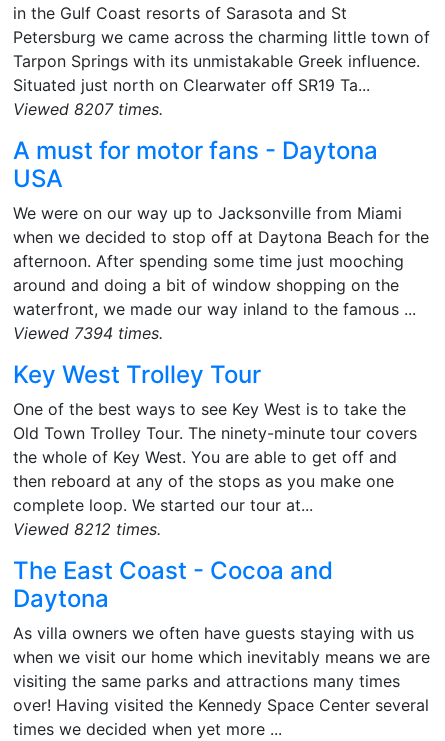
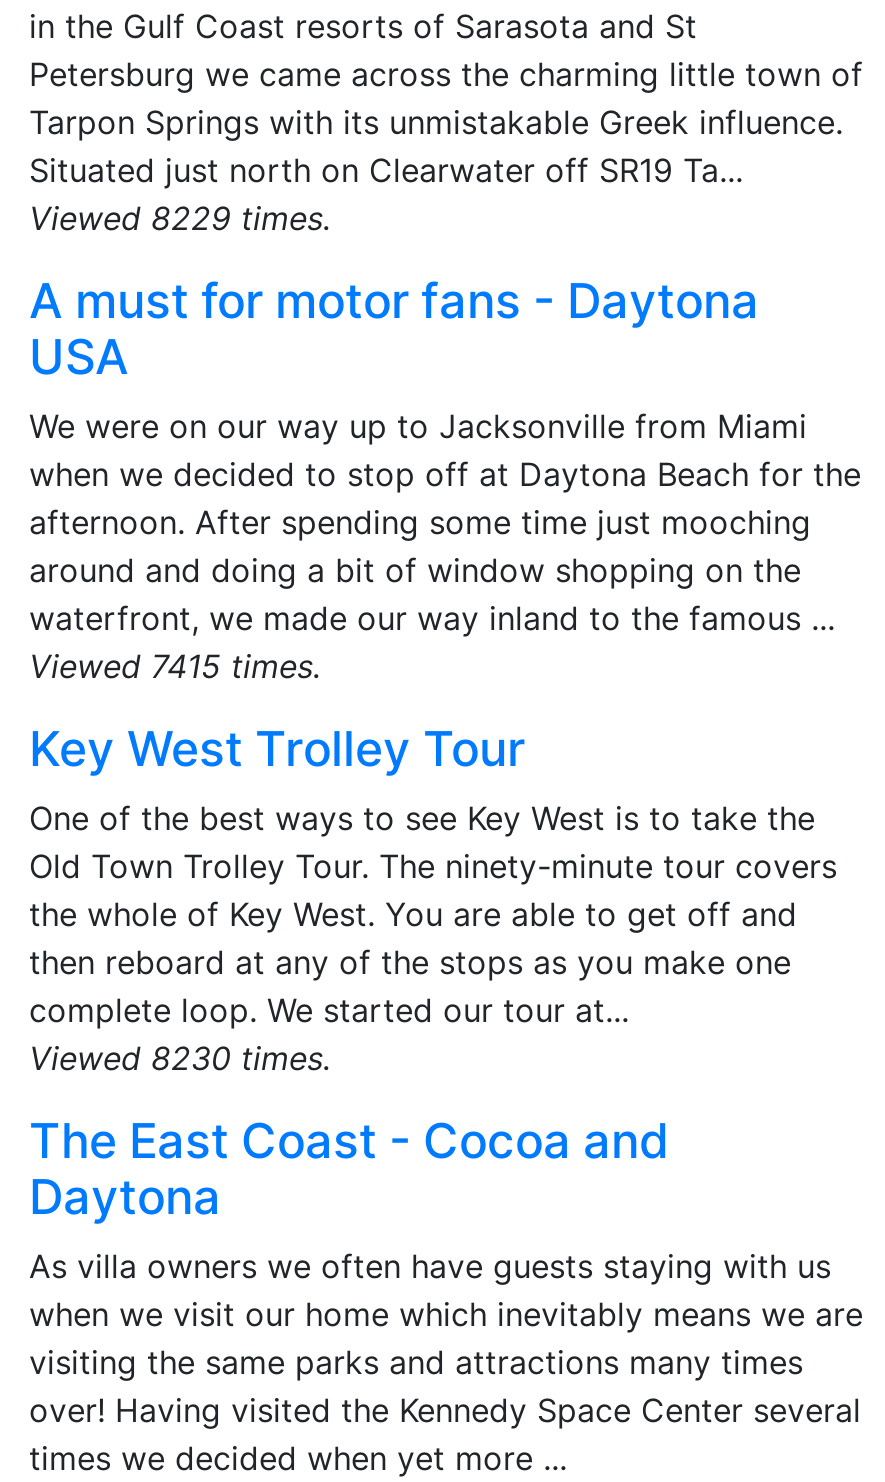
- Viewed 8207 times.
+ Viewed 8229 times.

- Viewed 7394 times.
+ Viewed 7415 times.

- Viewed 8212 times.
+ Viewed 8230 times.
